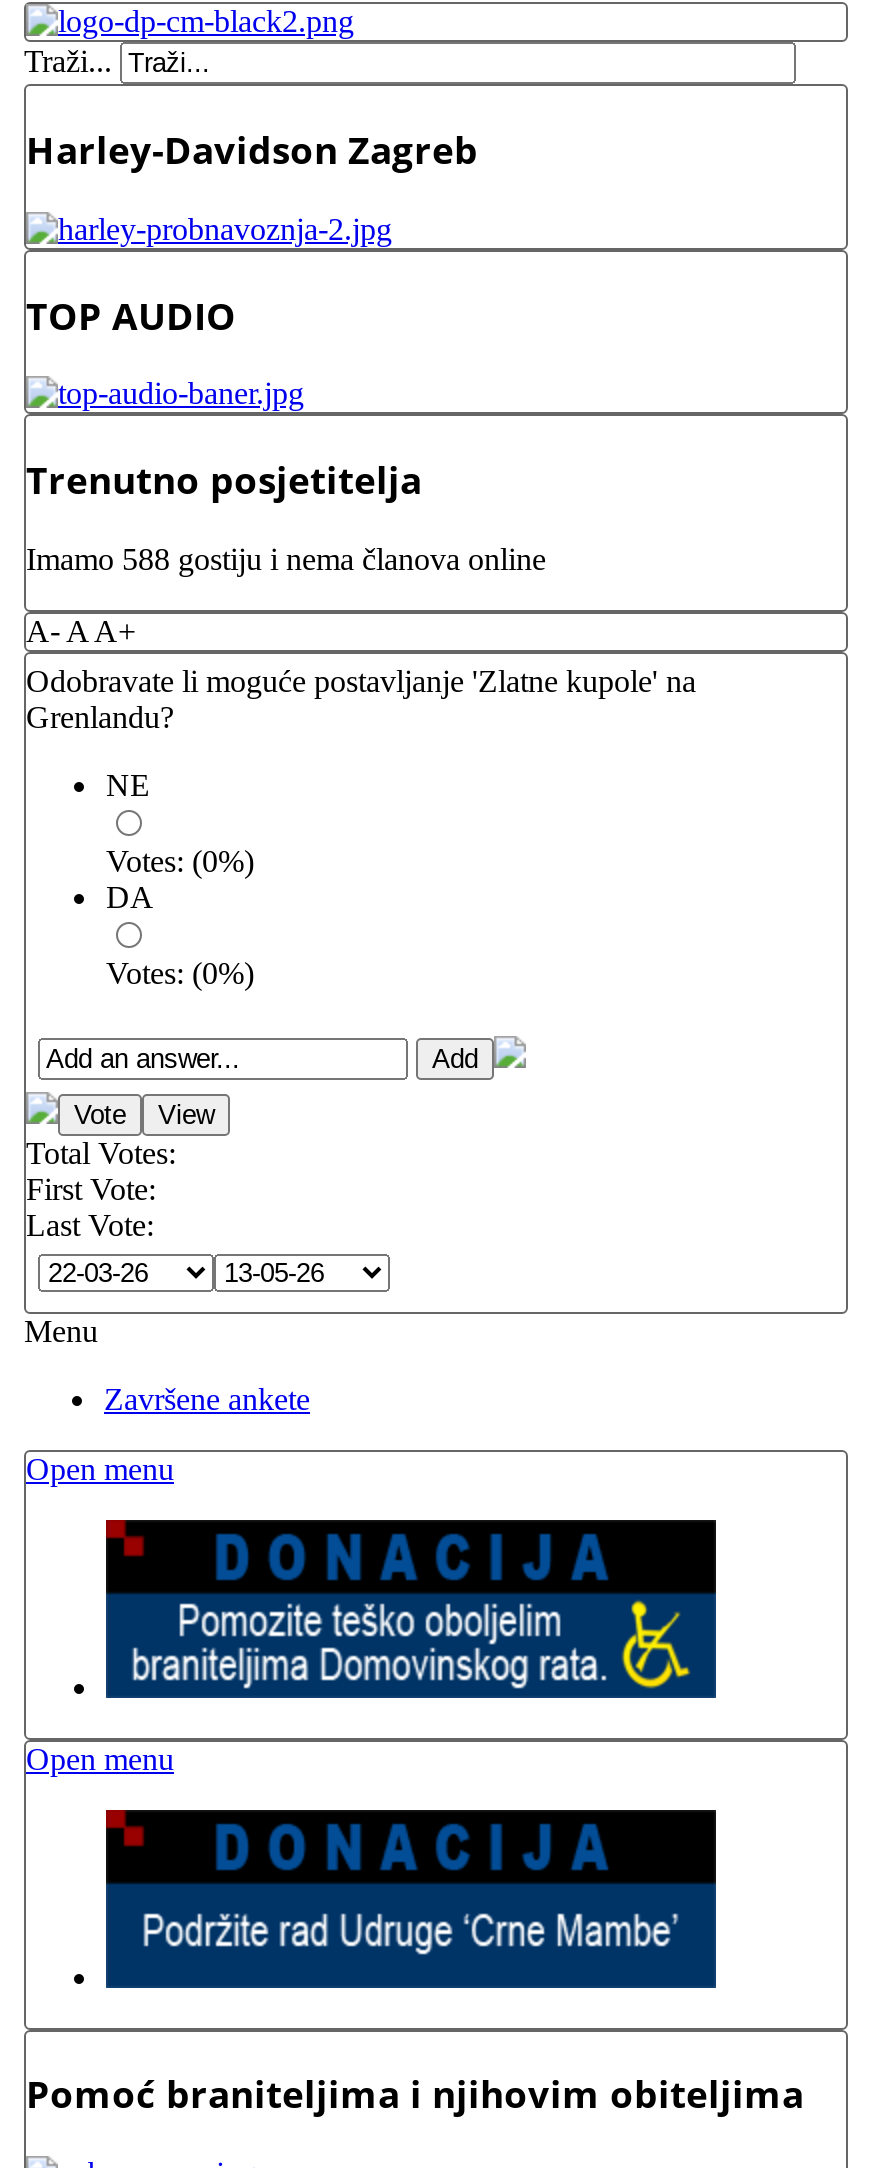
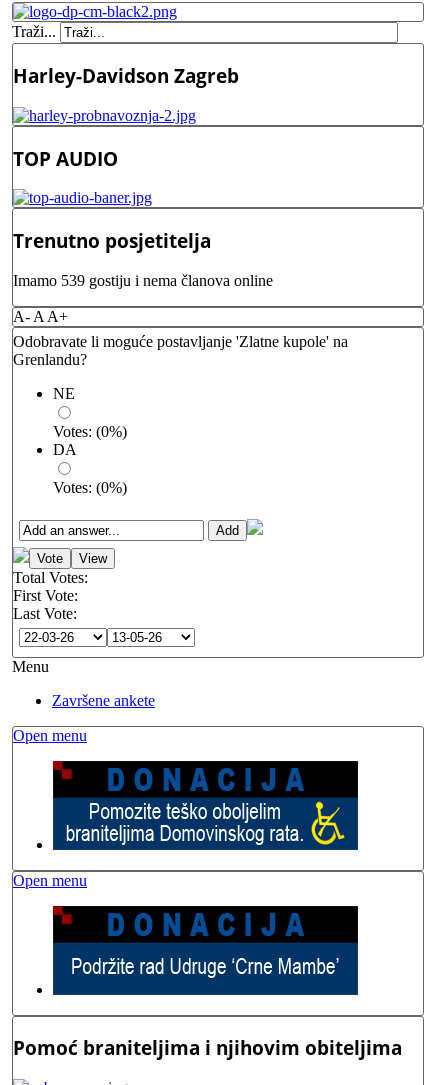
- Imamo 588 gostiju i nema članova online
+ Imamo 539 gostiju i nema članova online
